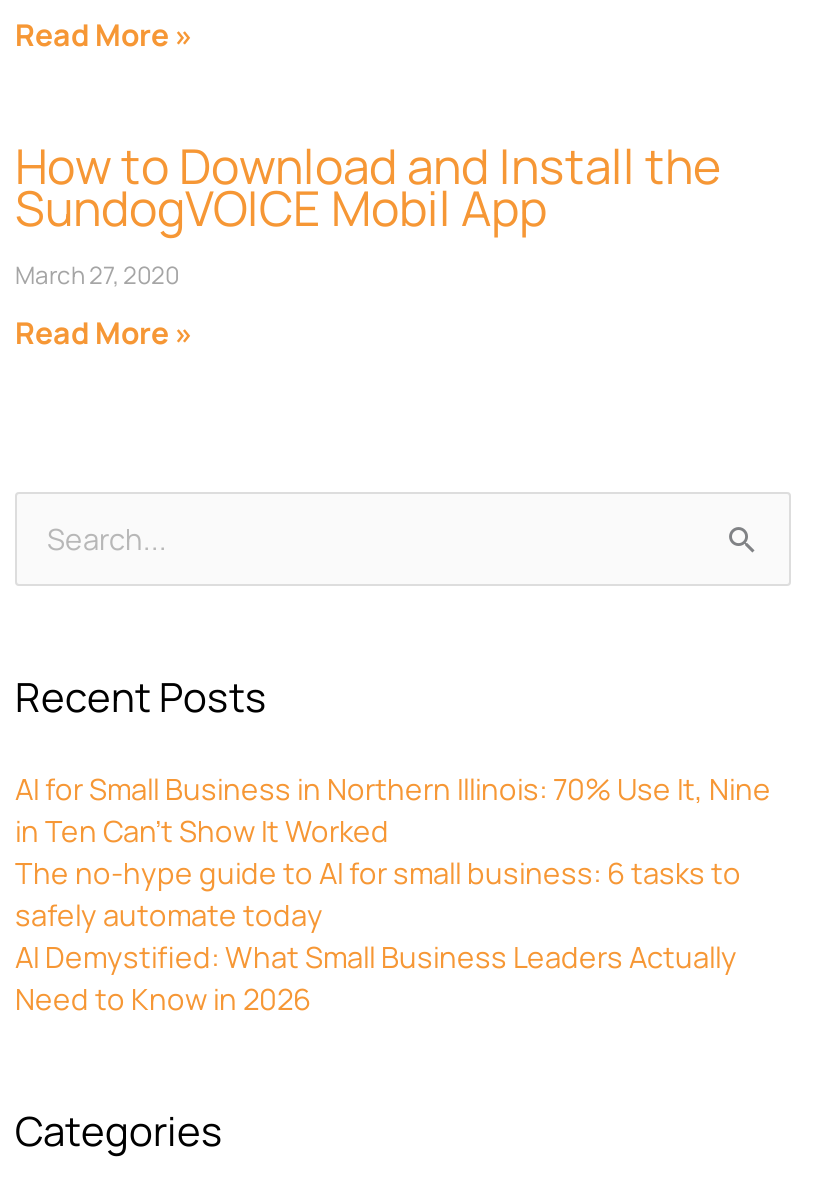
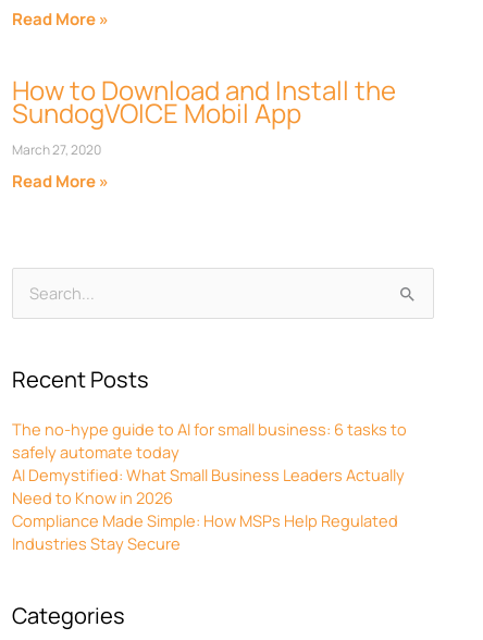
- AI for Small Business in Northern Illinois: 70% Use It, Nine
- in Ten Can’t Show It Worked

moved up: The no-hype guide to AI for small business: 6 tasks to | safely automate today | AI Demystified: What Small Business Leaders Actually | Need to Know in 2026

+ Compliance Made Simple: How MSPs Help Regulated
+ Industries Stay Secure
